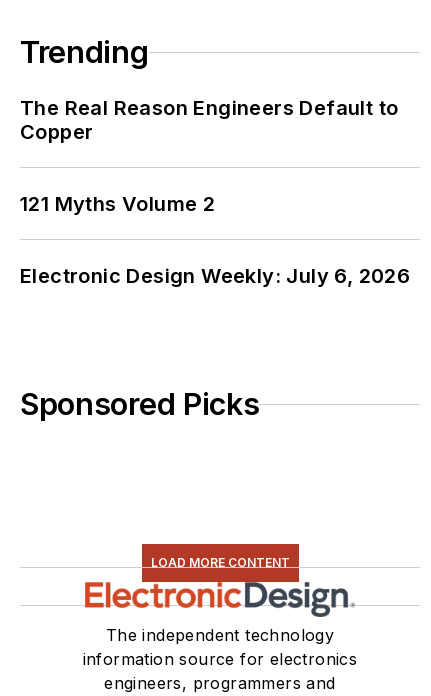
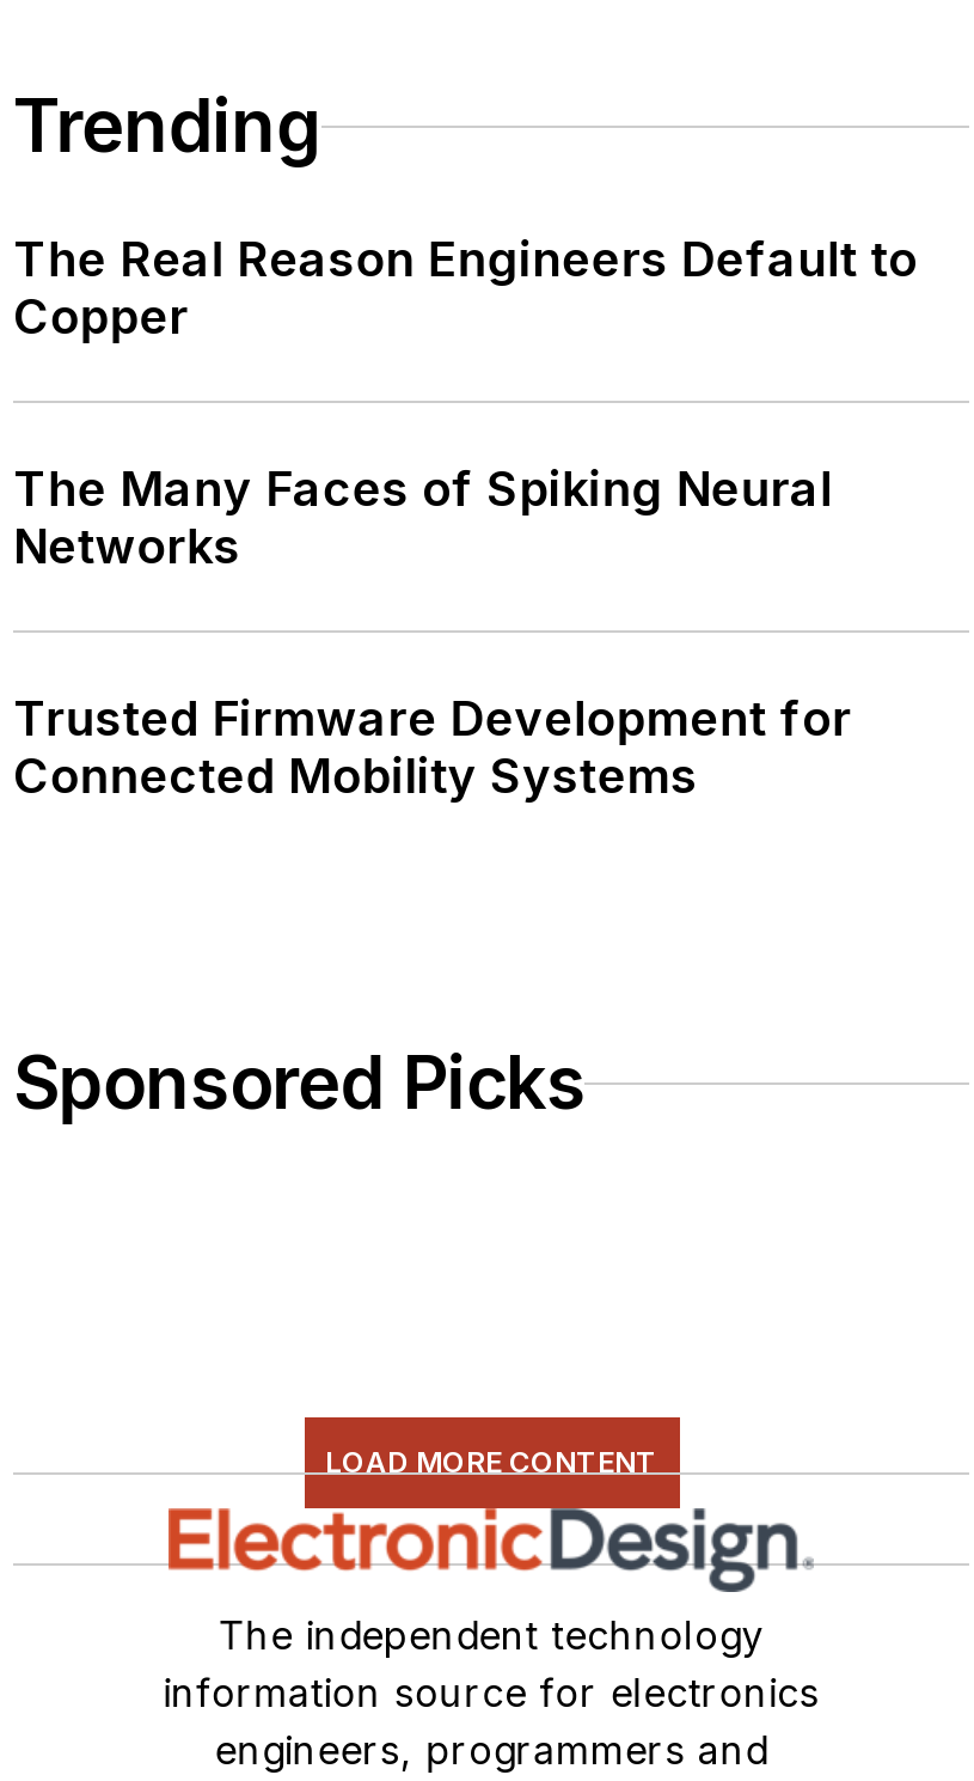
- 121 Myths Volume 2
+ The Many Faces of Spiking Neural
+ Networks

- Electronic Design Weekly: July 6, 2026
+ Trusted Firmware Development for
+ Connected Mobility Systems
